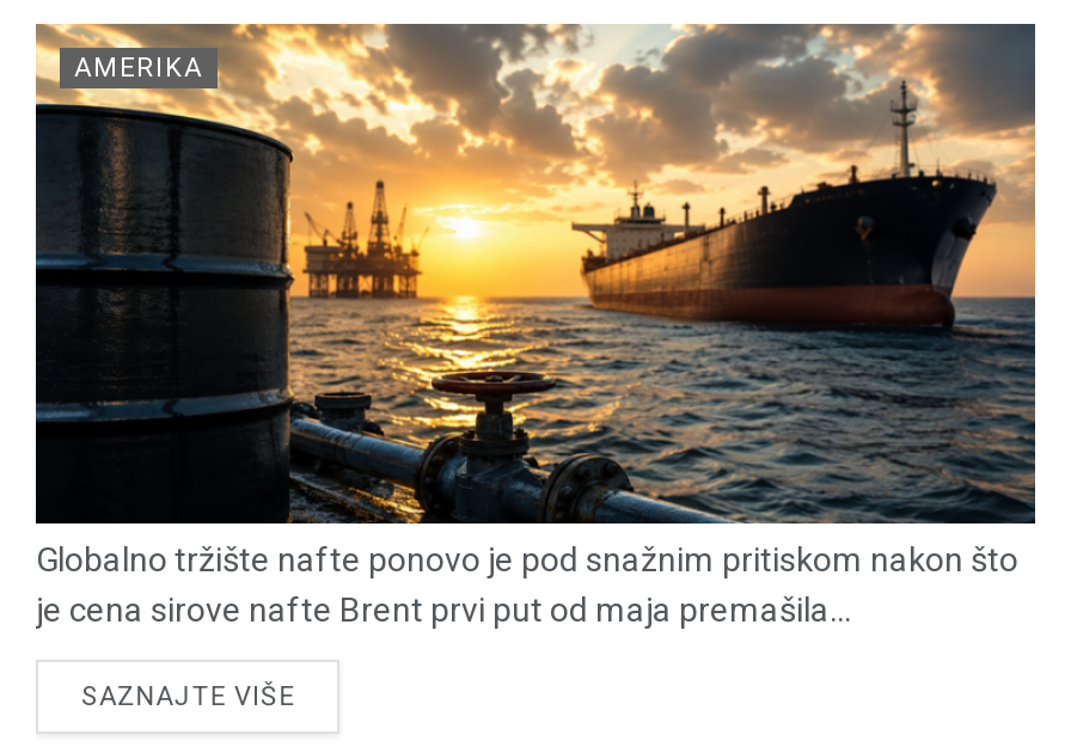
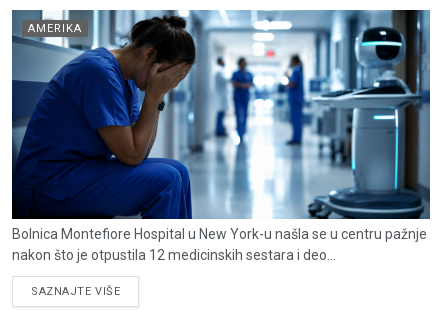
- [image]
- Globalno tržište nafte ponovo je pod snažnim pritiskom nakon što
- je cena sirove nafte Brent prvi put od maja premašila...
+ [image]
+ Bolnica Montefiore Hospital u New York-u našla se u centru pažnje
+ nakon što je otpustila 12 medicinskih sestara i deo...
